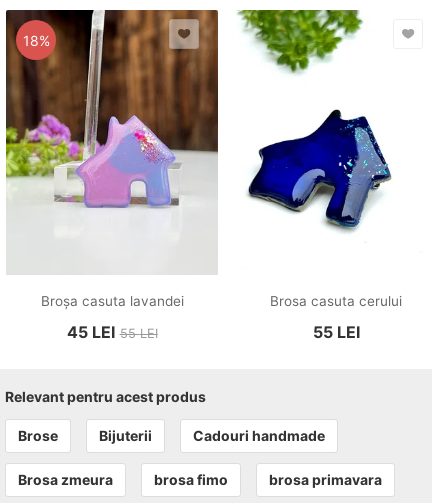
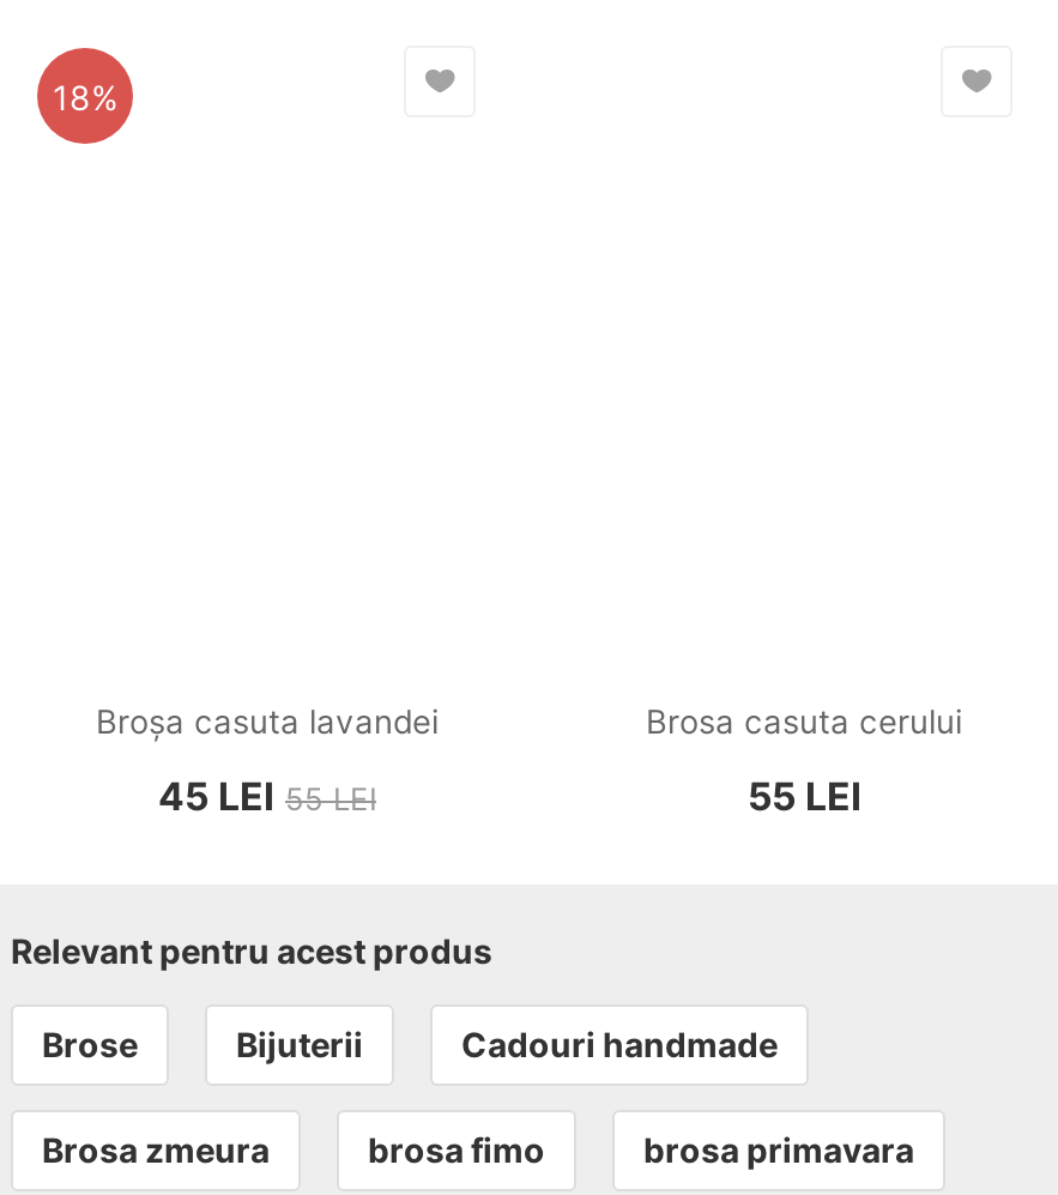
- [image]

- [image]

- [image]
